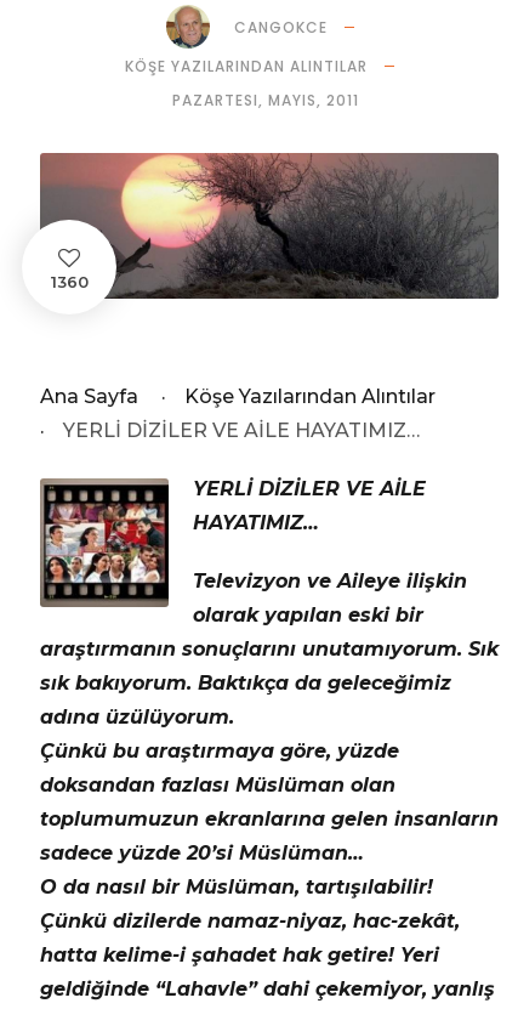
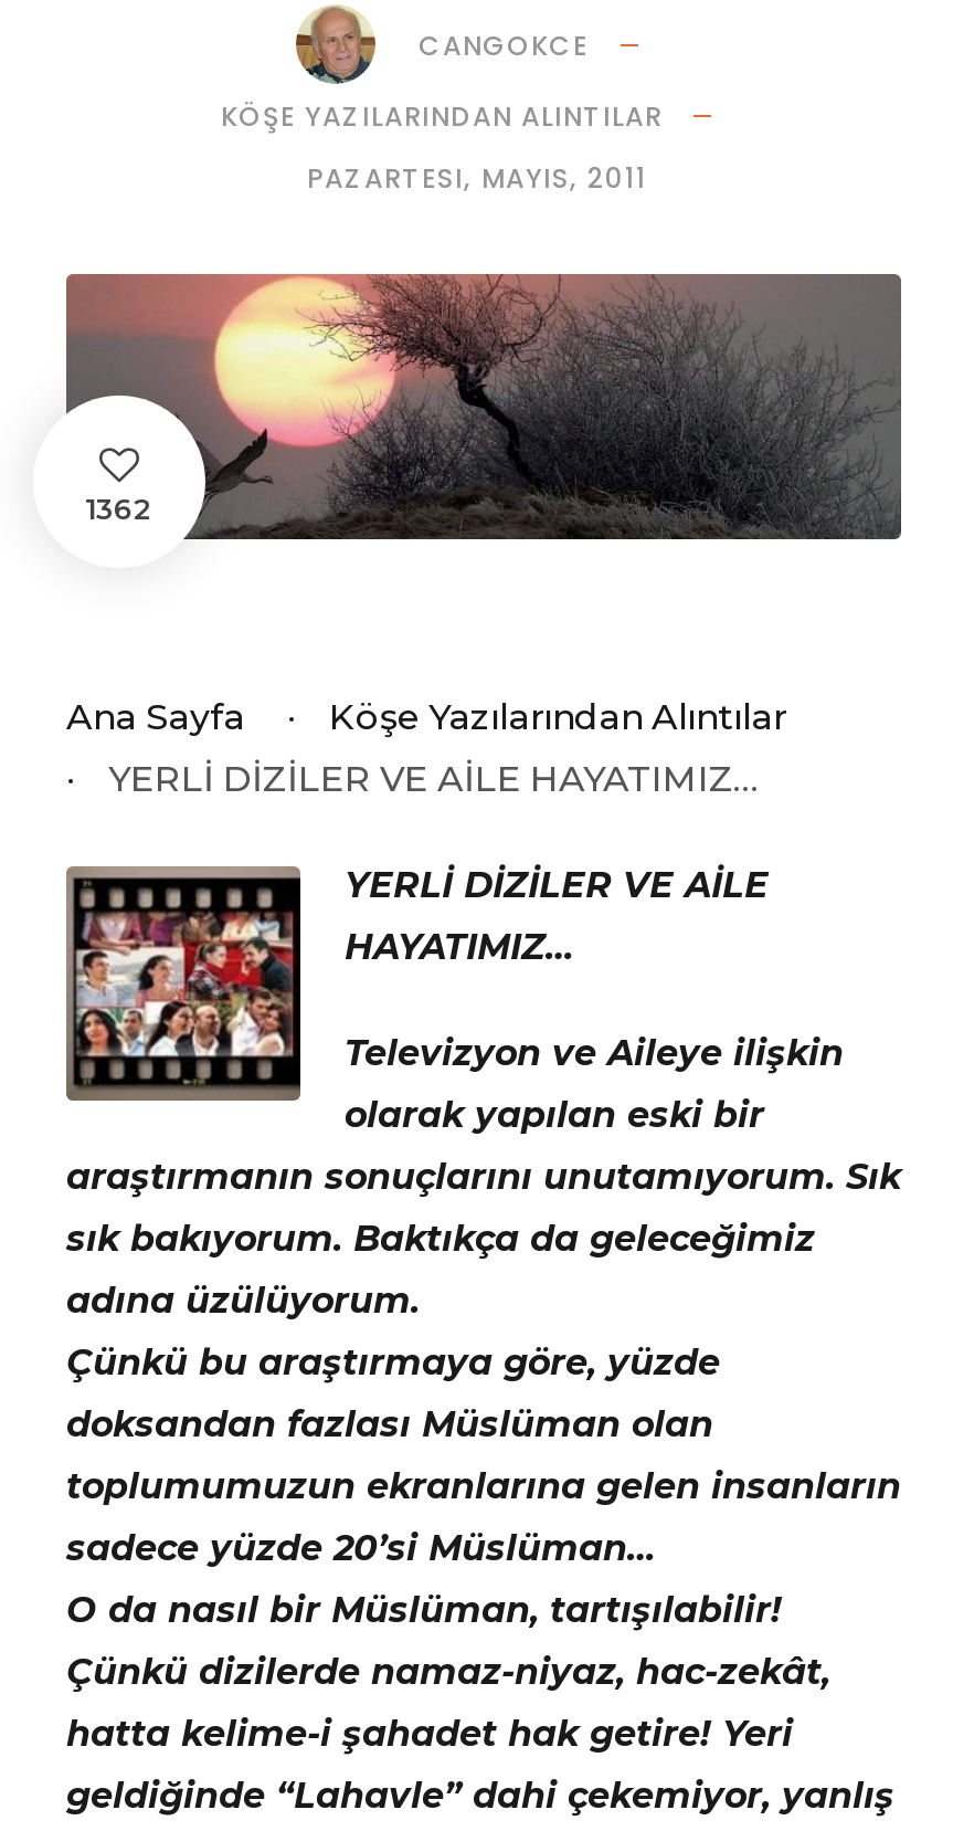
- 1360
+ 1362
